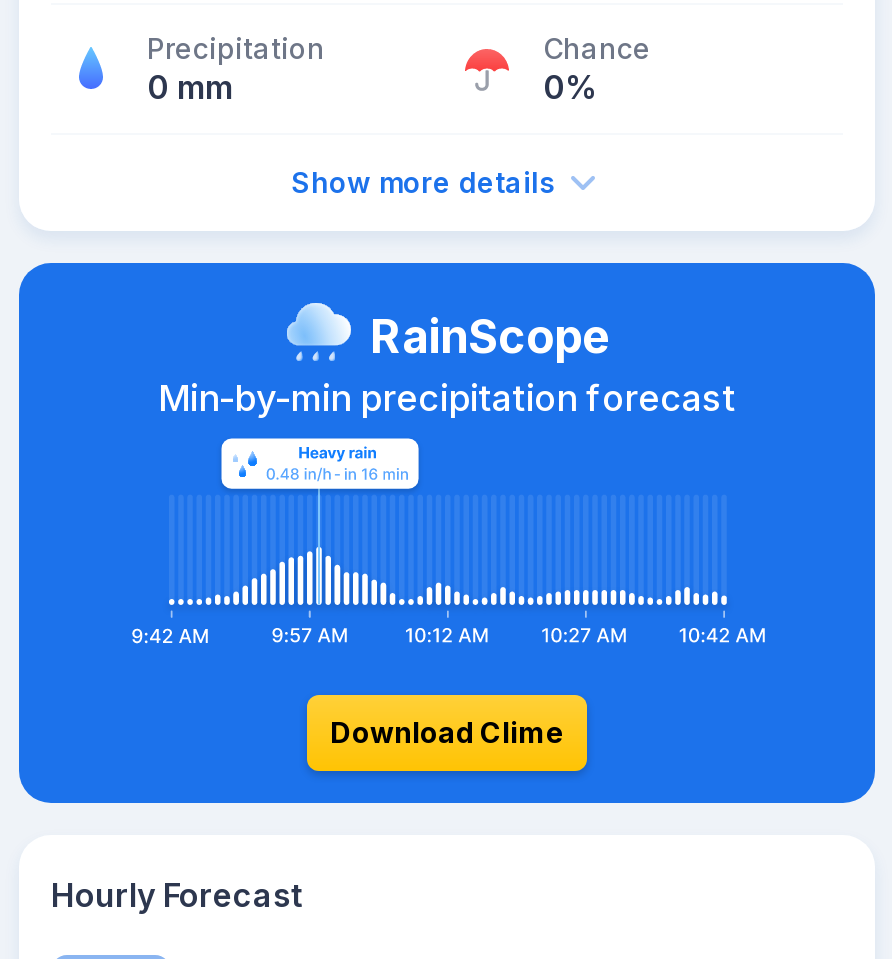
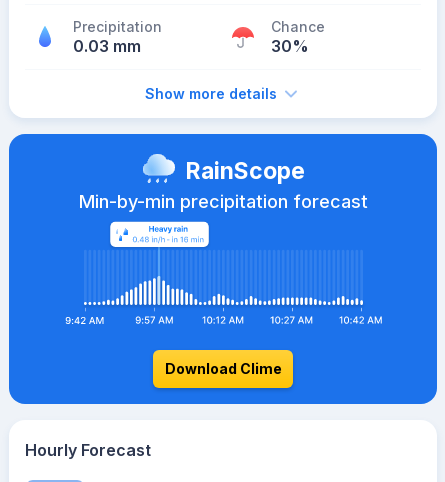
- 0 mm
+ 0.03 mm

- 0%
+ 30%
